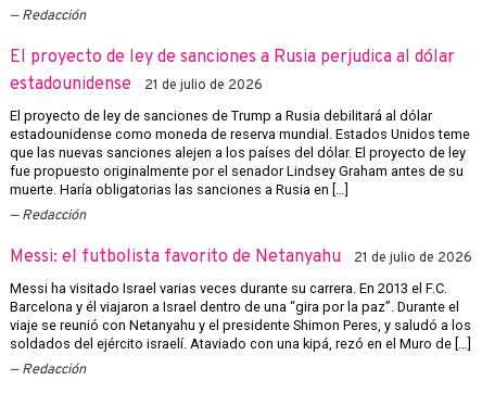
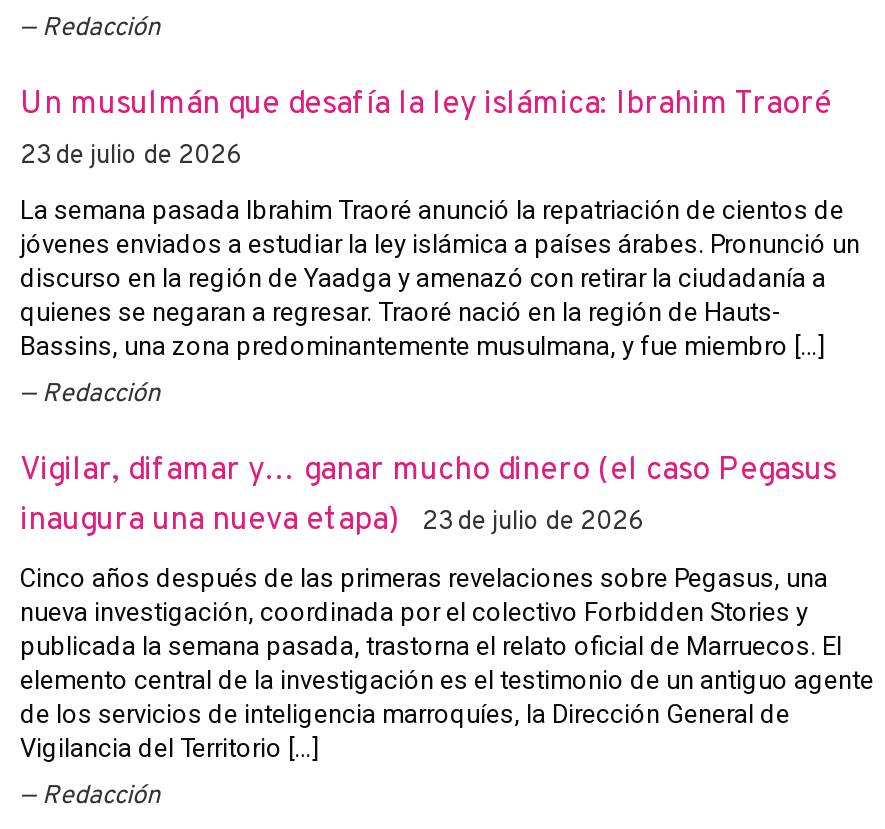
- El proyecto de ley de sanciones a Rusia perjudica al dólar
- estadounidense
- 21 de julio de 2026
+ Un musulmán que desafía la ley islámica: Ibrahim Traoré
+ 23 de julio de 2026

- El proyecto de ley de sanciones de Trump a Rusia debilitará al dólar
- estadounidense como moneda de reserva mundial. Estados Unidos teme
- que las nuevas sanciones alejen a los países del dólar. El proyecto de ley
- fue propuesto originalmente por el senador Lindsey Graham antes de su
- muerte. Haría obligatorias las sanciones a Rusia en […]
+ La semana pasada Ibrahim Traoré anunció la repatriación de cientos de
+ jóvenes enviados a estudiar la ley islámica a países árabes. Pronunció un
+ discurso en la región de Yaadga y amenazó con retirar la ciudadanía a
+ quienes se negaran a regresar. Traoré nació en la región de Hauts-
+ Bassins, una zona predominantemente musulmana, y fue miembro […]

- Messi: el futbolista favorito de Netanyahu
- 21 de julio de 2026
+ Vigilar, difamar y… ganar mucho dinero (el caso Pegasus
+ inaugura una nueva etapa)
+ 23 de julio de 2026

- Messi ha visitado Israel varias veces durante su carrera. En 2013 el F.C.
- Barcelona y él viajaron a Israel dentro de una “gira por la paz”. Durante el
- viaje se reunió con Netanyahu y el presidente Shimon Peres, y saludó a los
- soldados del ejército israelí. Ataviado con una kipá, rezó en el Muro de […]
+ Cinco años después de las primeras revelaciones sobre Pegasus, una
+ nueva investigación, coordinada por el colectivo Forbidden Stories y
+ publicada la semana pasada, trastorna el relato oficial de Marruecos. El
+ elemento central de la investigación es el testimonio de un antiguo agente
+ de los servicios de inteligencia marroquíes, la Dirección General de
+ Vigilancia del Territorio […]
